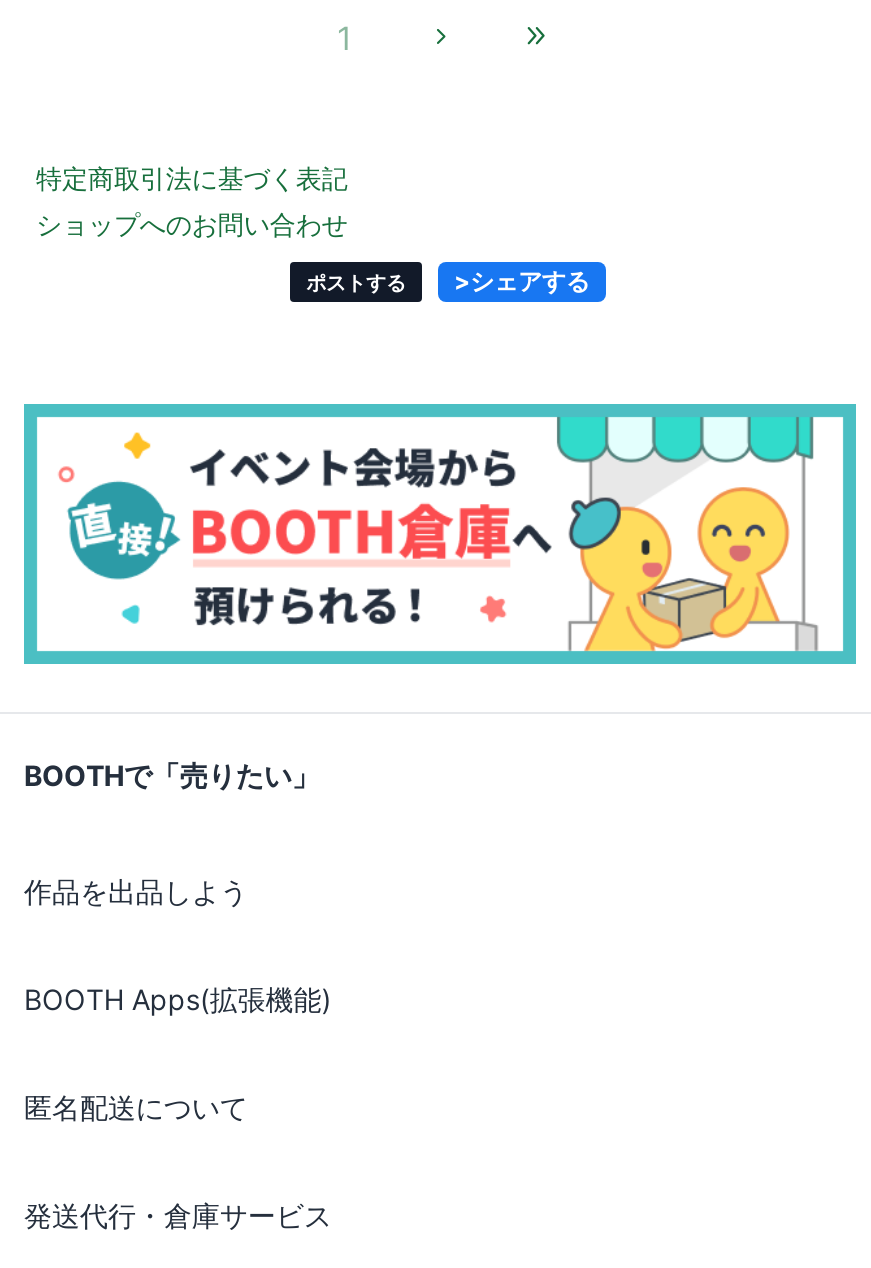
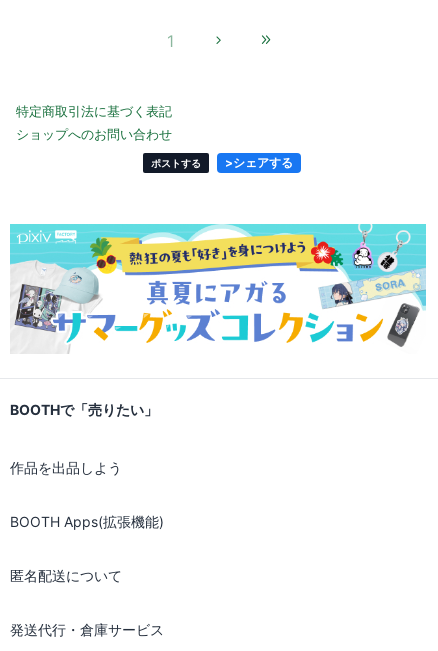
- [image]
+ [image]
